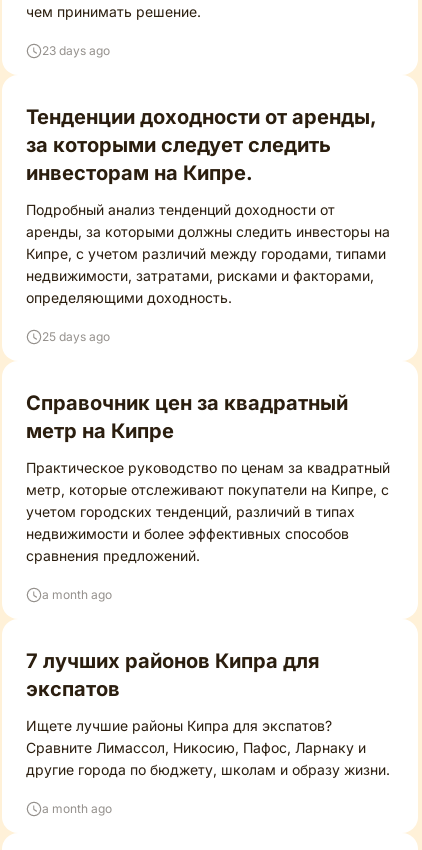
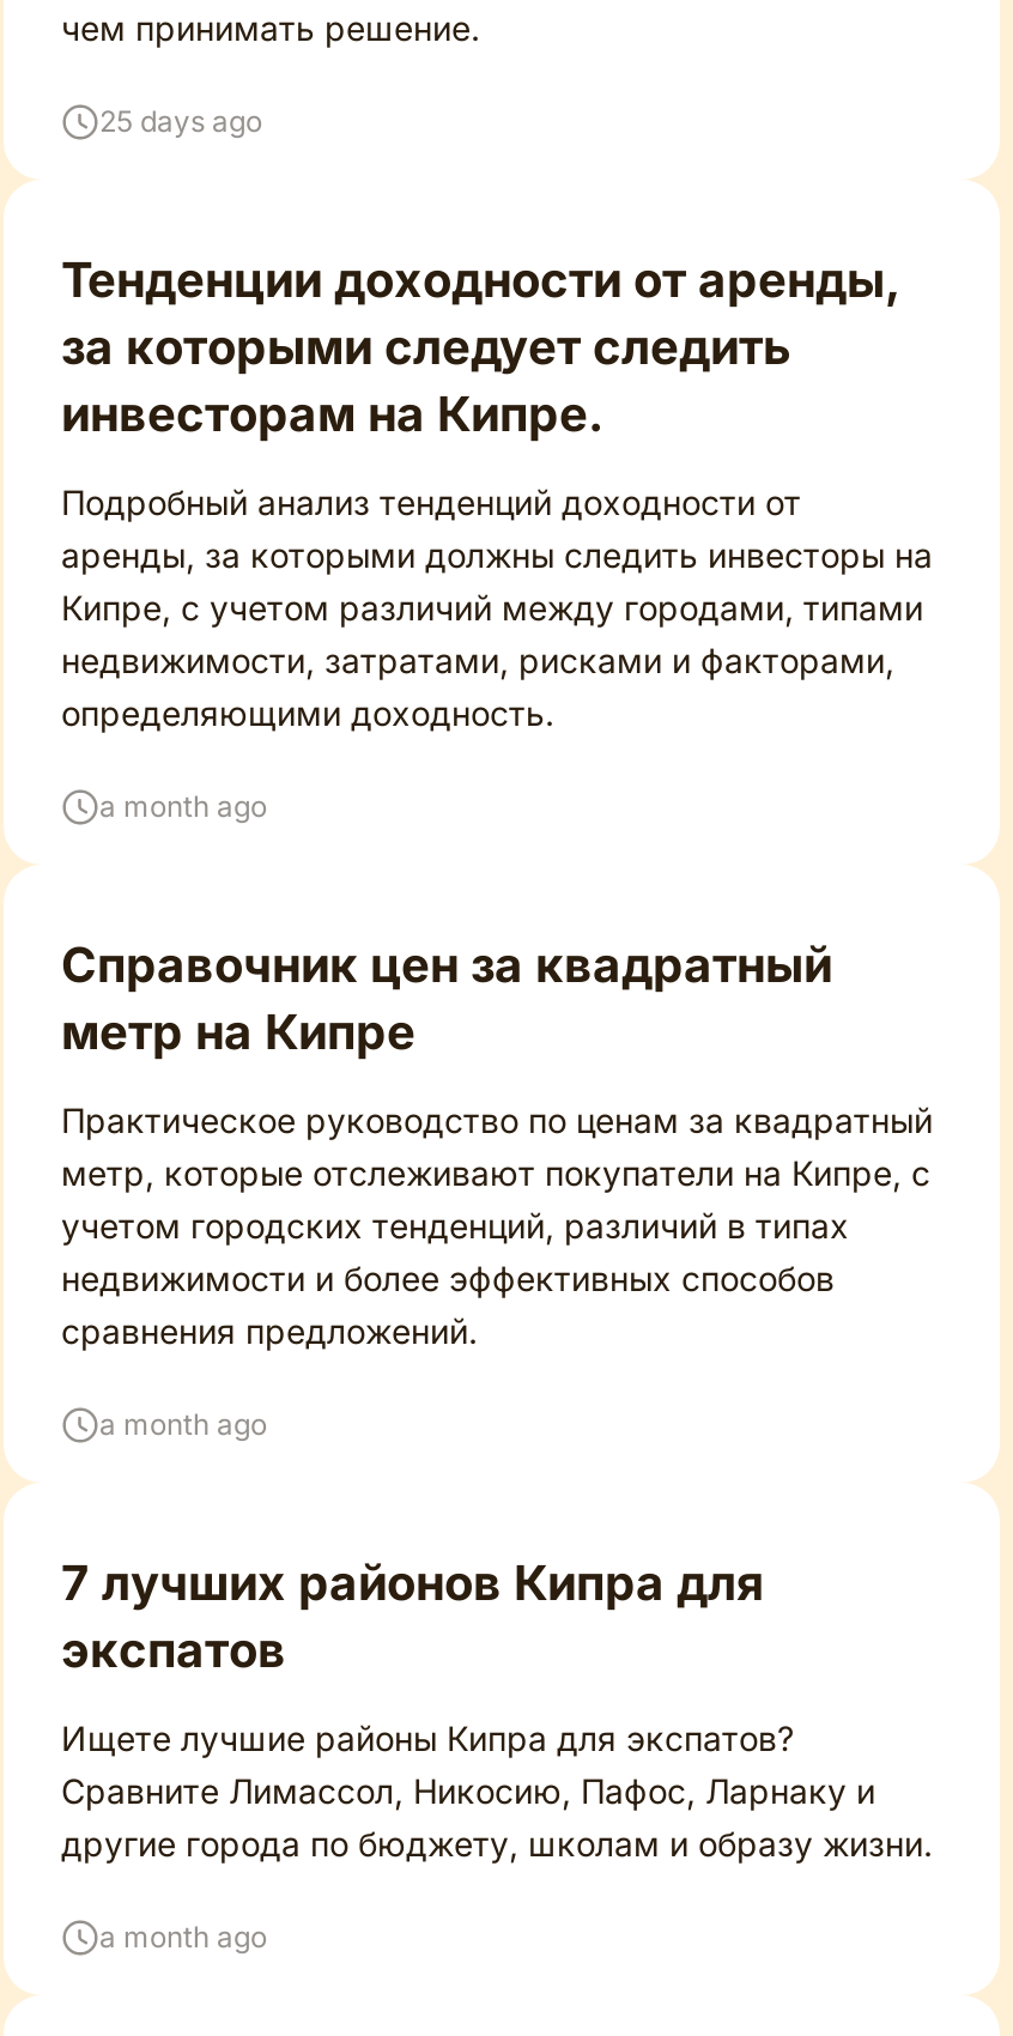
- 23 days ago
+ 25 days ago

- 25 days ago
+ a month ago
